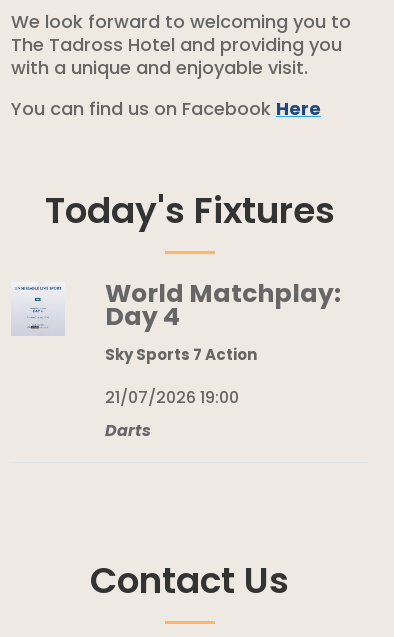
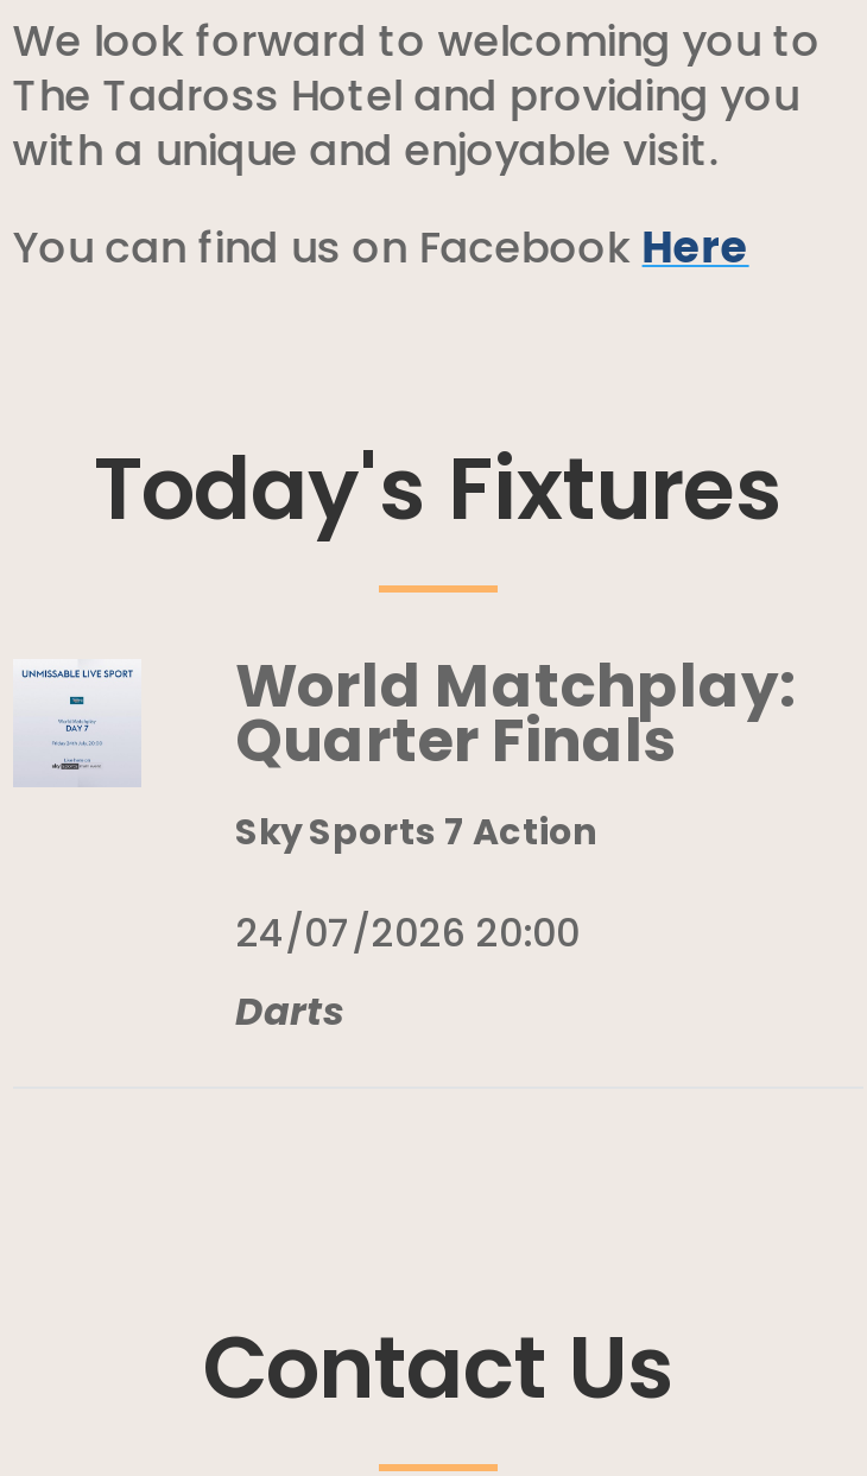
- Day 4
+ Quarter Finals

- 21/07/2026 19:00
+ 24/07/2026 20:00
